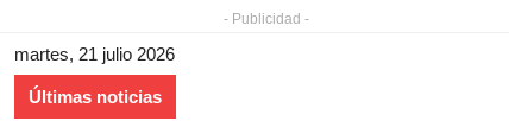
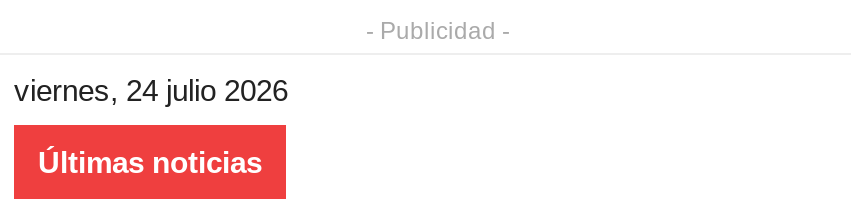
- martes, 21 julio 2026
+ viernes, 24 julio 2026
